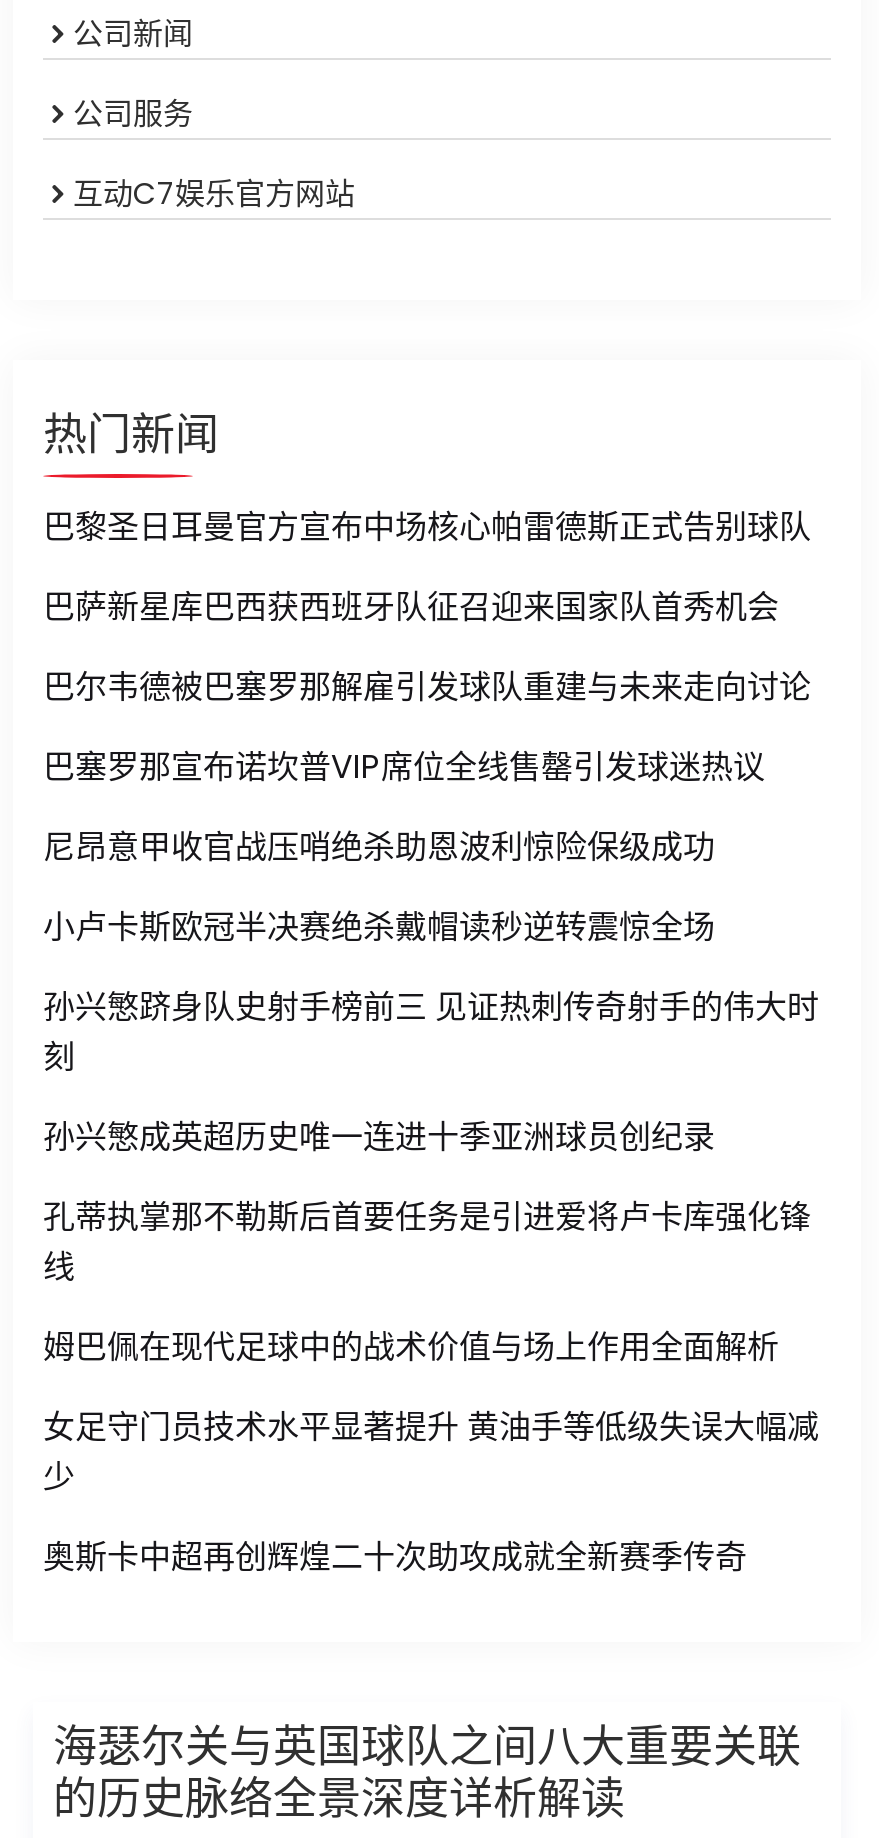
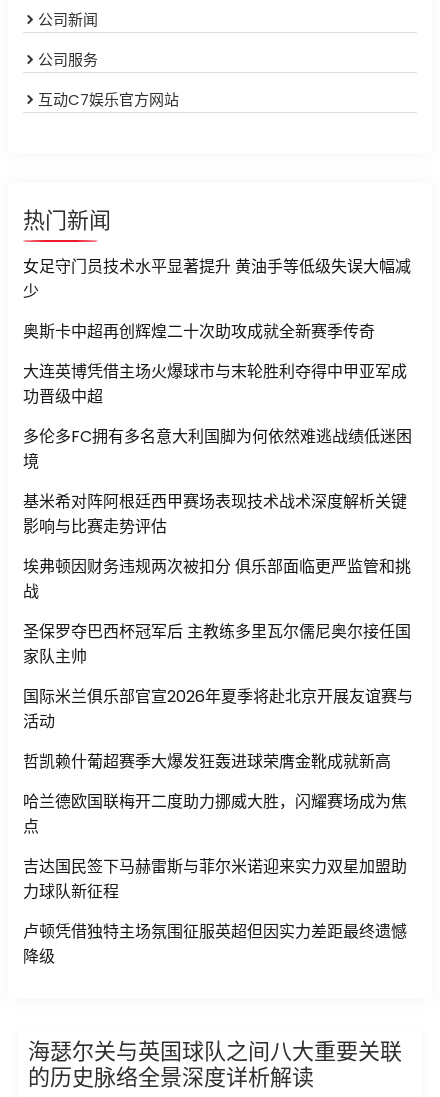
- 巴黎圣日耳曼官方宣布中场核心帕雷德斯正式告别球队
- 巴萨新星库巴西获西班牙队征召迎来国家队首秀机会
- 巴尔韦德被巴塞罗那解雇引发球队重建与未来走向讨论
- 巴塞罗那宣布诺坎普VIP席位全线售罄引发球迷热议
- 尼昂意甲收官战压哨绝杀助恩波利惊险保级成功
- 小卢卡斯欧冠半决赛绝杀戴帽读秒逆转震惊全场
- 孙兴慜跻身队史射手榜前三 见证热刺传奇射手的伟大时
- 刻
- 孙兴慜成英超历史唯一连进十季亚洲球员创纪录
- 孔蒂执掌那不勒斯后首要任务是引进爱将卢卡库强化锋
- 线
- 姆巴佩在现代足球中的战术价值与场上作用全面解析

moved up: 女足守门员技术水平显著提升 黄油手等低级失误大幅减 | 少 | 奥斯卡中超再创辉煌二十次助攻成就全新赛季传奇

+ 大连英博凭借主场火爆球市与末轮胜利夺得中甲亚军成
+ 功晋级中超
+ 多伦多FC拥有多名意大利国脚为何依然难逃战绩低迷困
+ 境
+ 基米希对阵阿根廷西甲赛场表现技术战术深度解析关键
+ 影响与比赛走势评估
+ 埃弗顿因财务违规两次被扣分 俱乐部面临更严监管和挑
+ 战
+ 圣保罗夺巴西杯冠军后 主教练多里瓦尔儒尼奥尔接任国
+ 家队主帅
+ 国际米兰俱乐部官宣2026年夏季将赴北京开展友谊赛与
+ 活动
+ 哲凯赖什葡超赛季大爆发狂轰进球荣膺金靴成就新高
+ 哈兰德欧国联梅开二度助力挪威大胜，闪耀赛场成为焦
+ 点
+ 吉达国民签下马赫雷斯与菲尔米诺迎来实力双星加盟助
+ 力球队新征程
+ 卢顿凭借独特主场氛围征服英超但因实力差距最终遗憾
+ 降级
